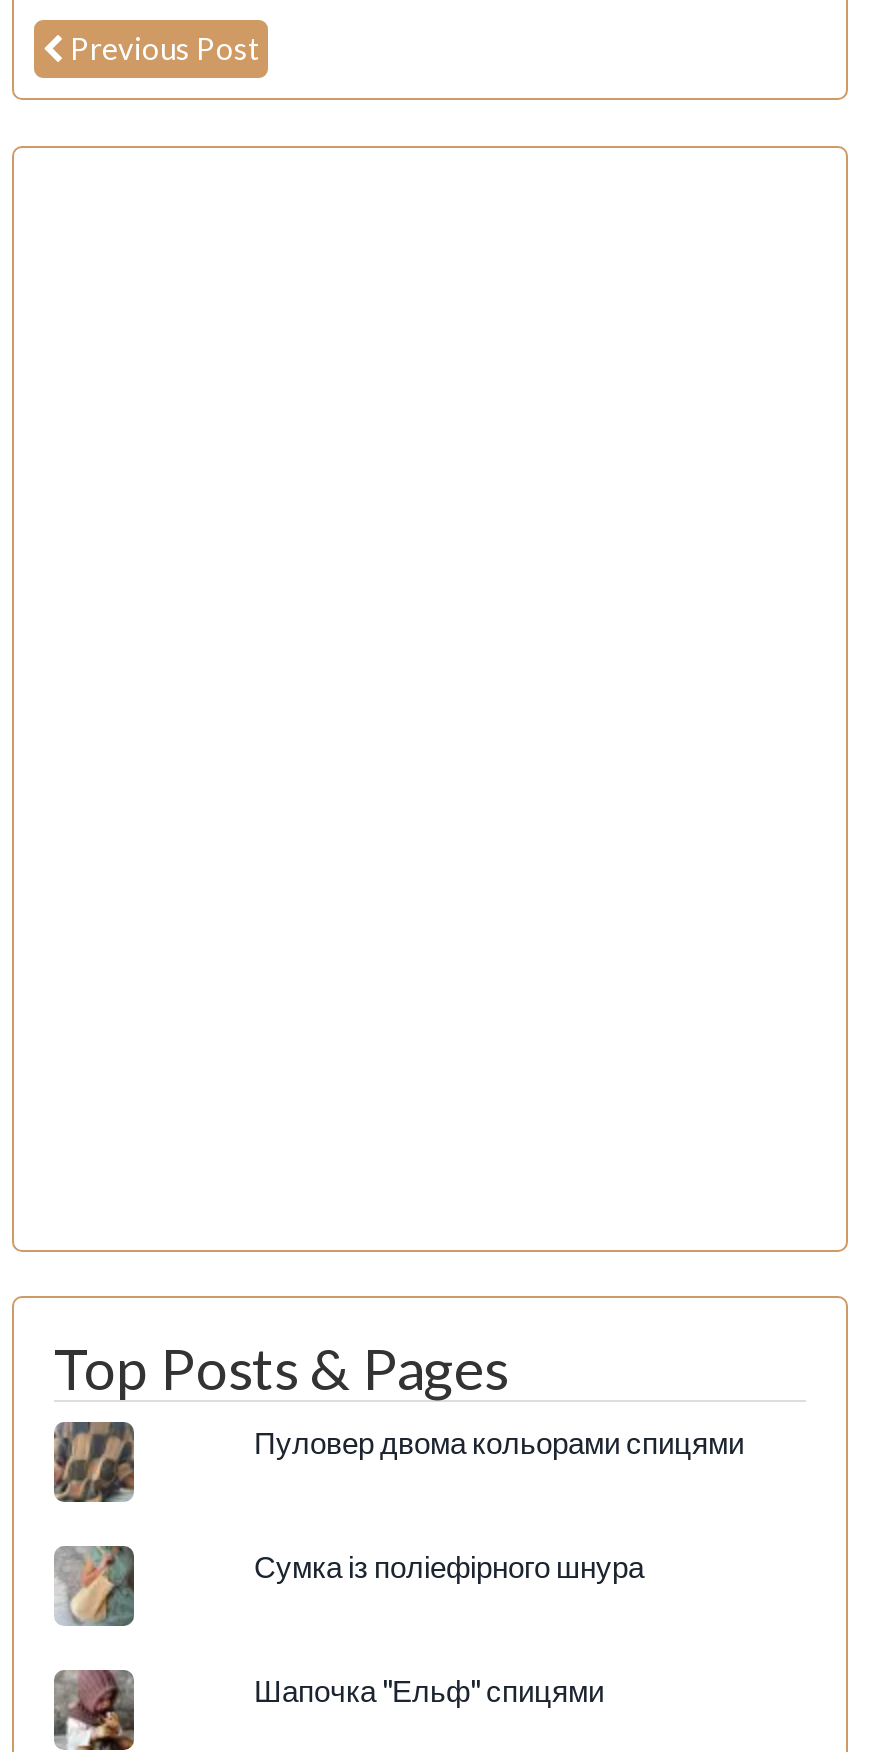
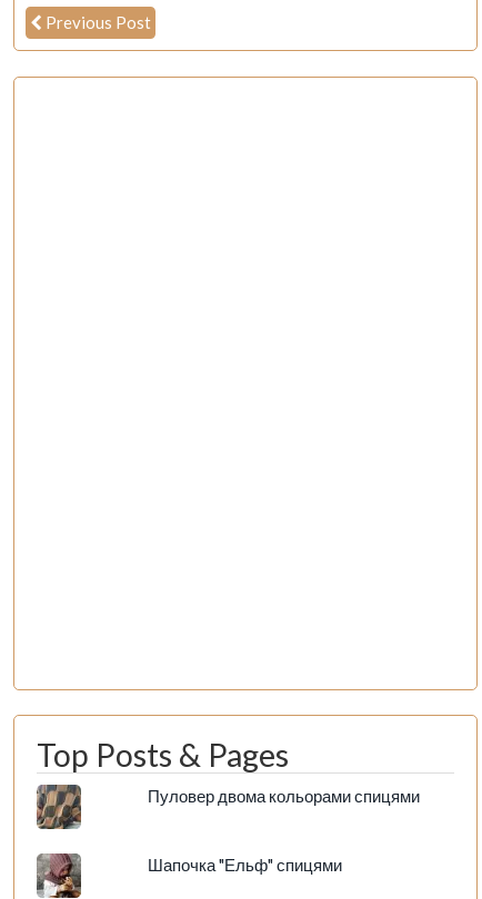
- [image]

- Сумка із поліефірного шнура
